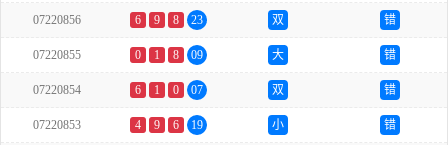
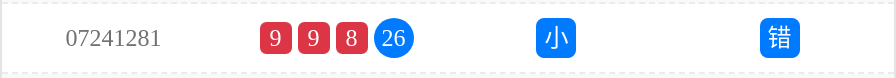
- 07220856
+ 07241281

- 23
- 双
- 错
- 07220855
- 0
- 1
- 8
- 09
- 大
- 错
- 07220854
- 6
- 1
- 0
- 07
- 双
- 错
- 07220853
- 4
- 9
- 6
- 19
+ 26

- 6
+ 9
